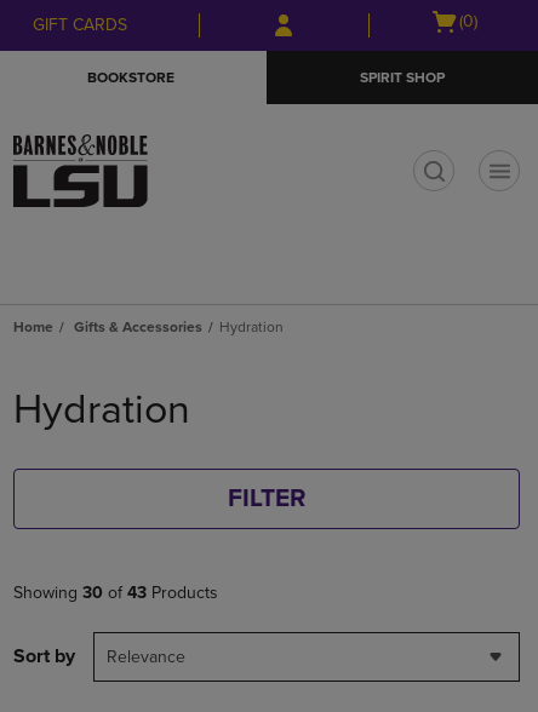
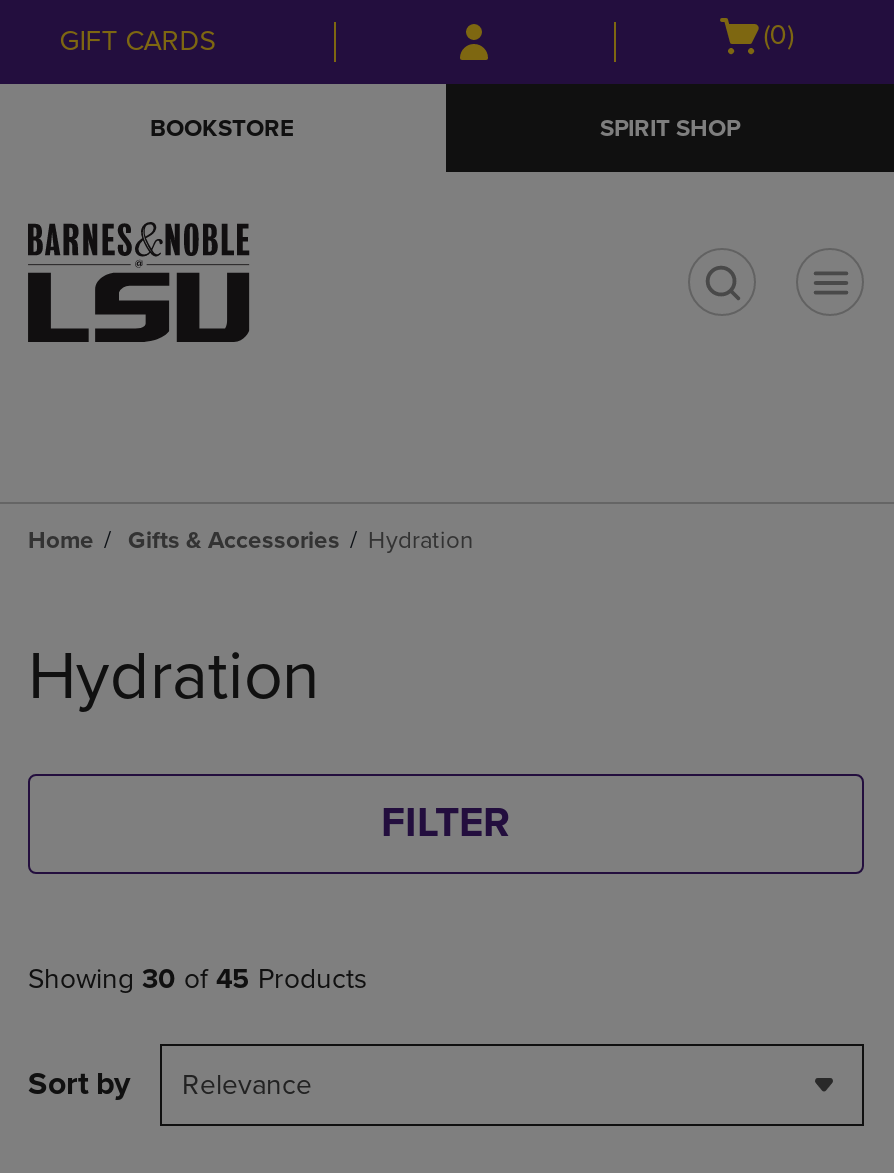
- Showing 30 of 43 Products
+ Showing 30 of 45 Products
